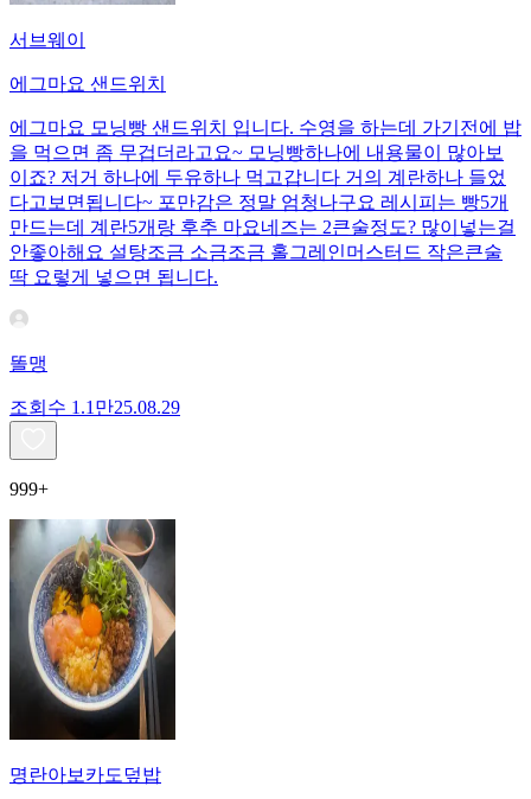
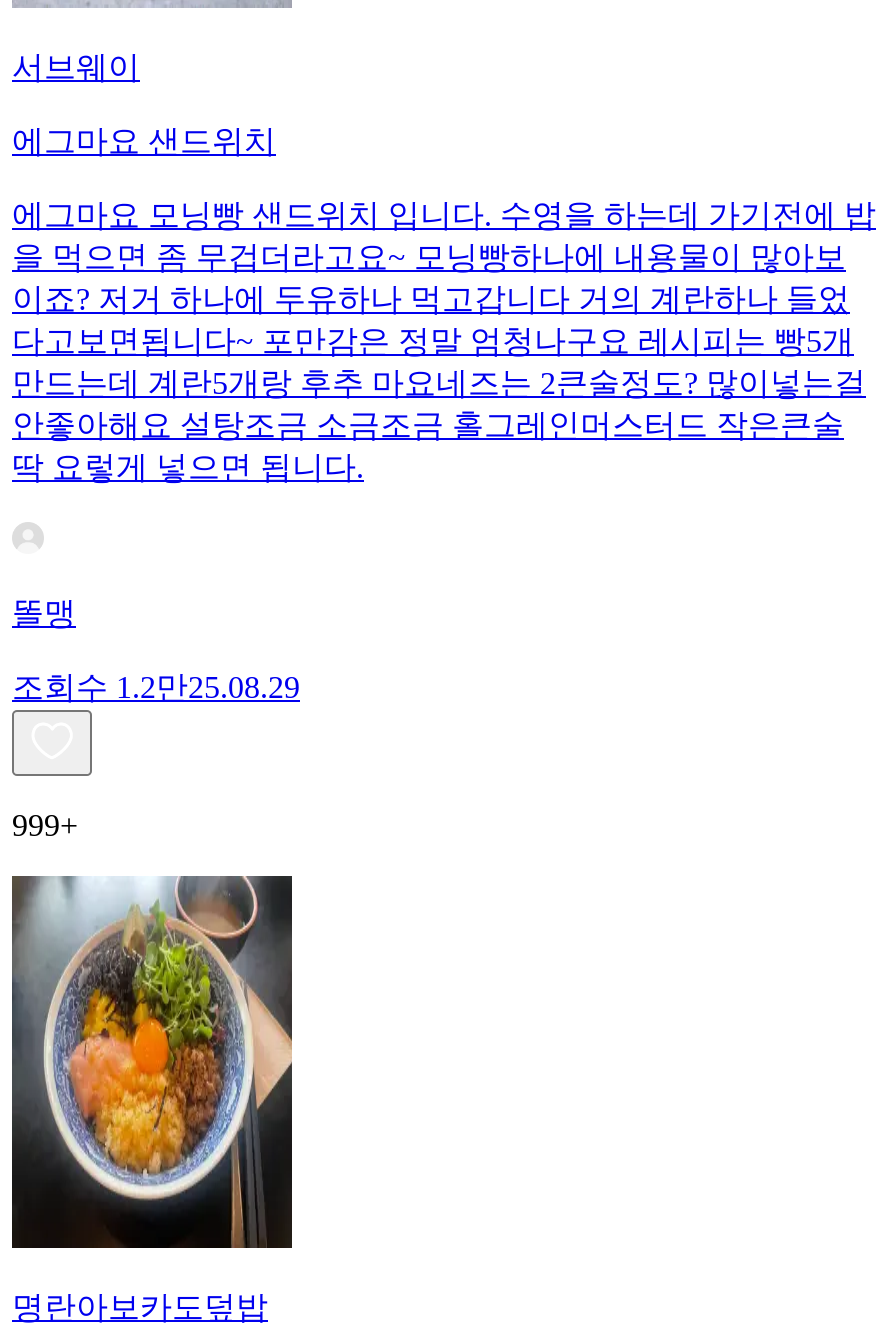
- 조회수 1.1만 25.08.29
+ 조회수 1.2만 25.08.29
